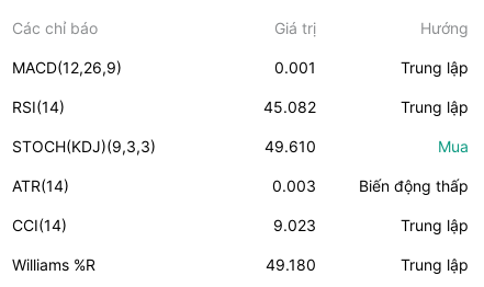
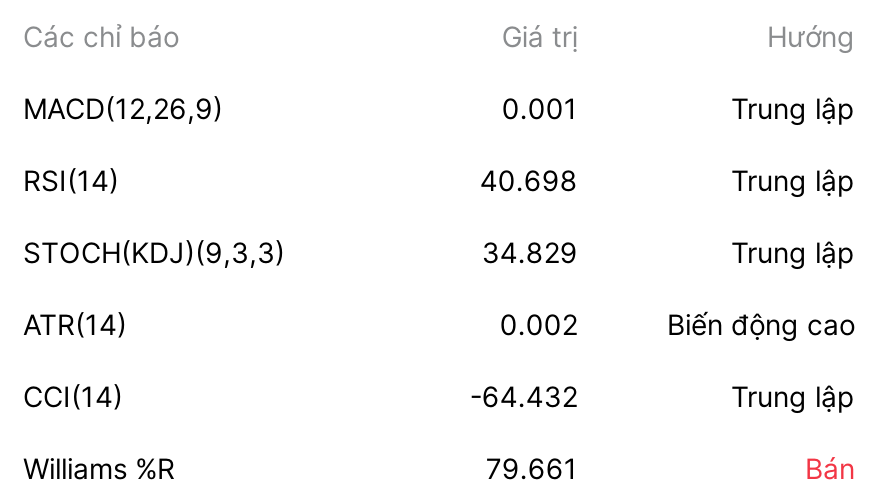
- 45.082
+ 40.698

- 49.610
- Mua
+ 34.829
+ Trung lập

- 0.003
+ 0.002

- Biến động thấp
+ Biến động cao

- 9.023
+ -64.432

- 49.180
- Trung lập
+ 79.661
+ Bán
